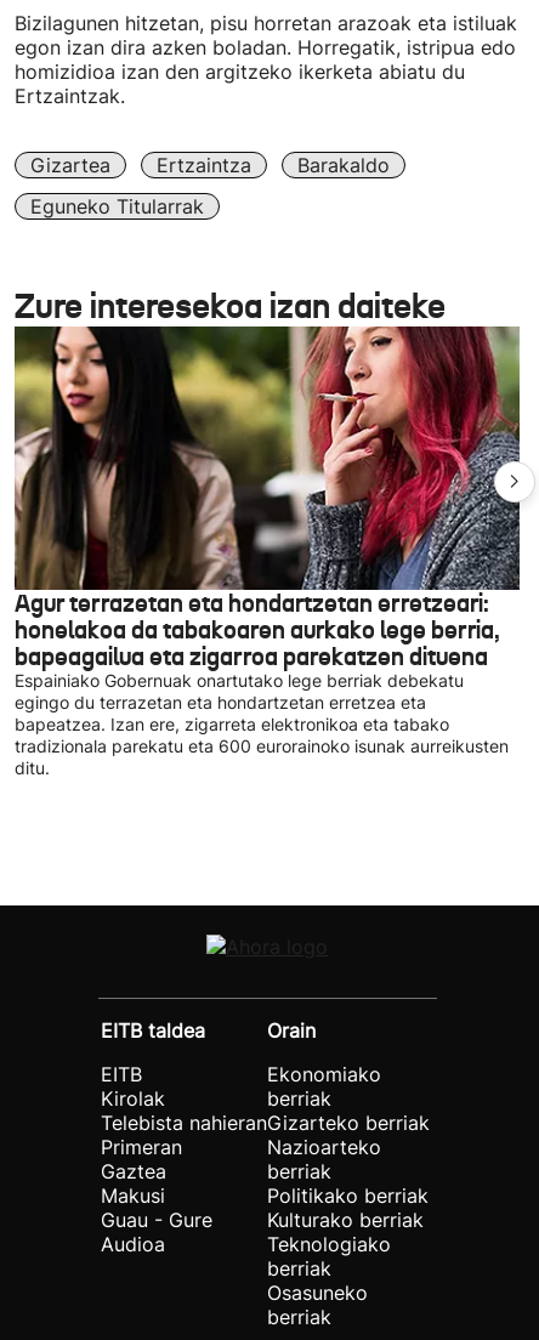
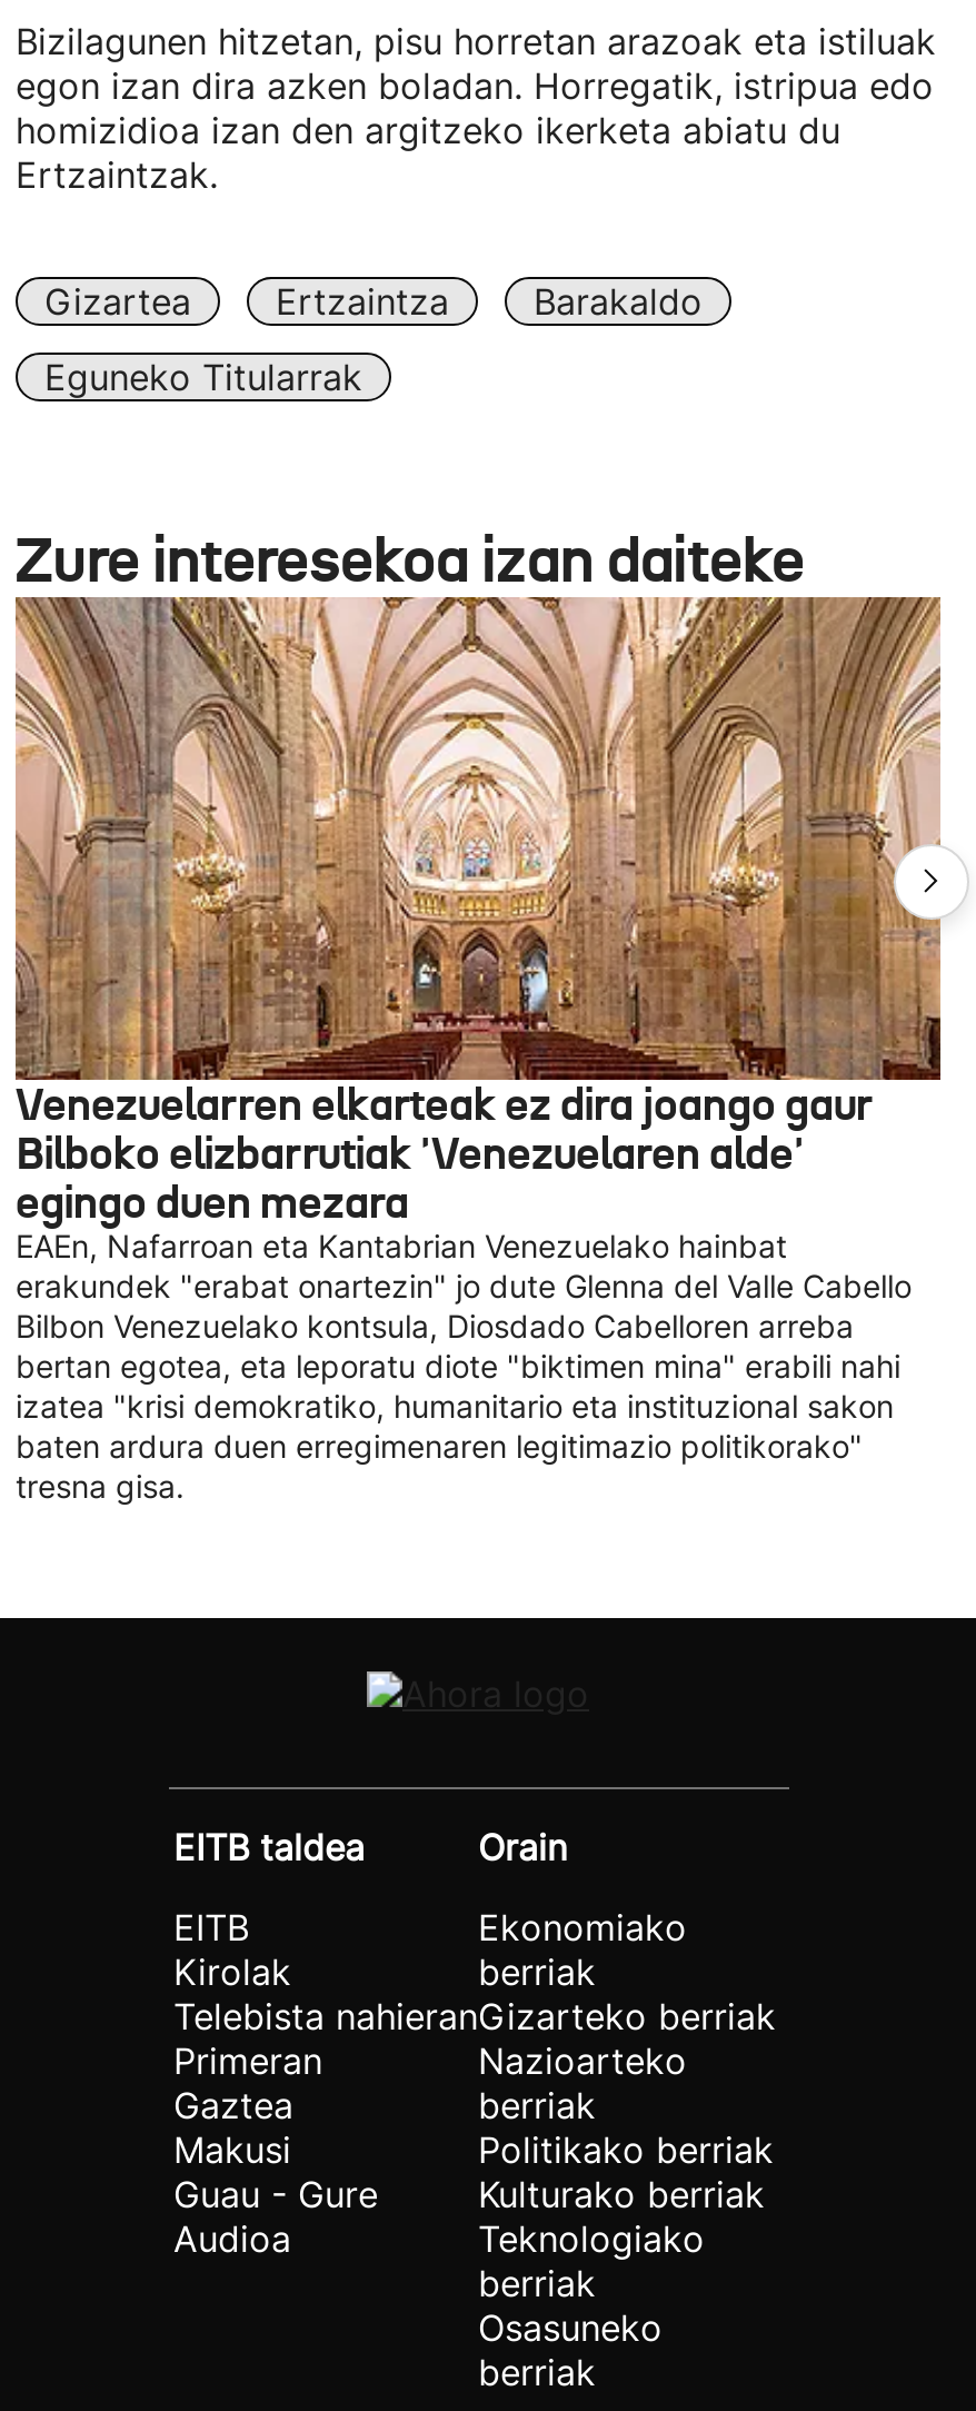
- [image]
- Agur terrazetan eta hondartzetan erretzeari:
- honelakoa da tabakoaren aurkako lege berria,
- bapeagailua eta zigarroa parekatzen dituena
- Espainiako Gobernuak onartutako lege berriak debekatu
- egingo du terrazetan eta hondartzetan erretzea eta
- bapeatzea. Izan ere, zigarreta elektronikoa eta tabako
- tradizionala parekatu eta 600 eurorainoko isunak aurreikusten
- ditu.
+ [image]
+ Venezuelarren elkarteak ez dira joango gaur
+ Bilboko elizbarrutiak 'Venezuelaren alde'
+ egingo duen mezara
+ EAEn, Nafarroan eta Kantabrian Venezuelako hainbat
+ erakundek "erabat onartezin" jo dute Glenna del Valle Cabello
+ Bilbon Venezuelako kontsula, Diosdado Cabelloren arreba
+ bertan egotea, eta leporatu diote "biktimen mina" erabili nahi
+ izatea "krisi demokratiko, humanitario eta instituzional sakon
+ baten ardura duen erregimenaren legitimazio politikorako"
+ tresna gisa.
